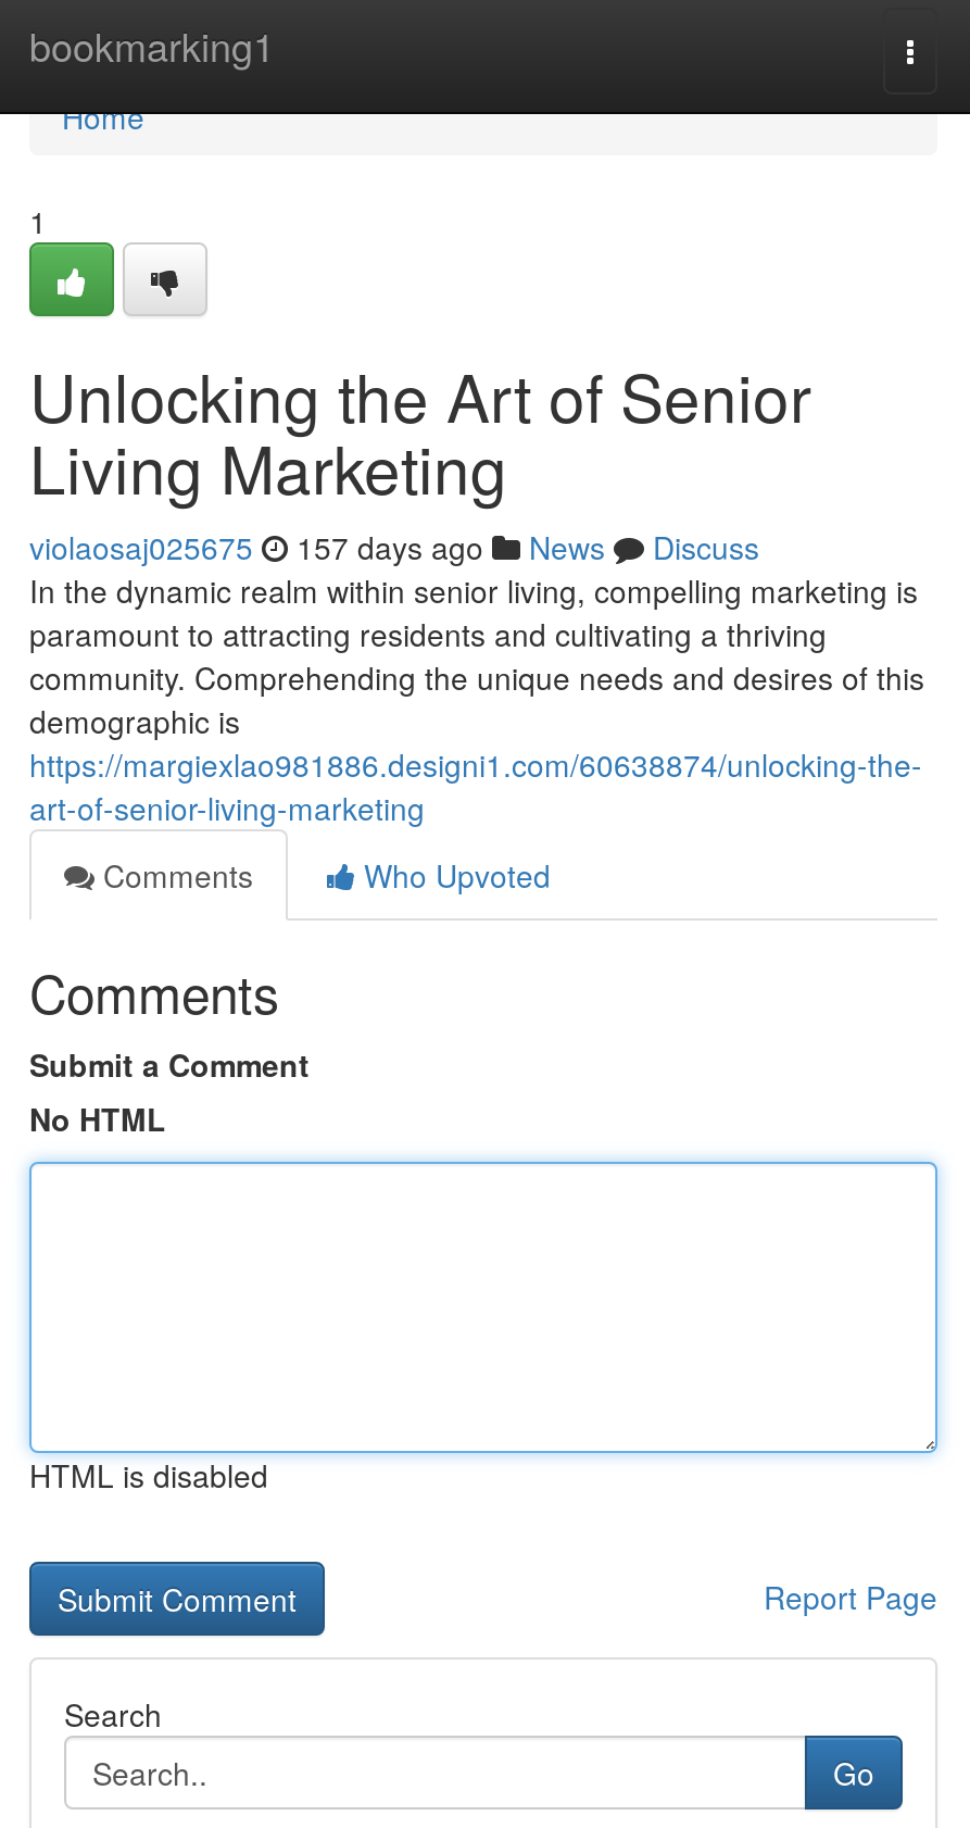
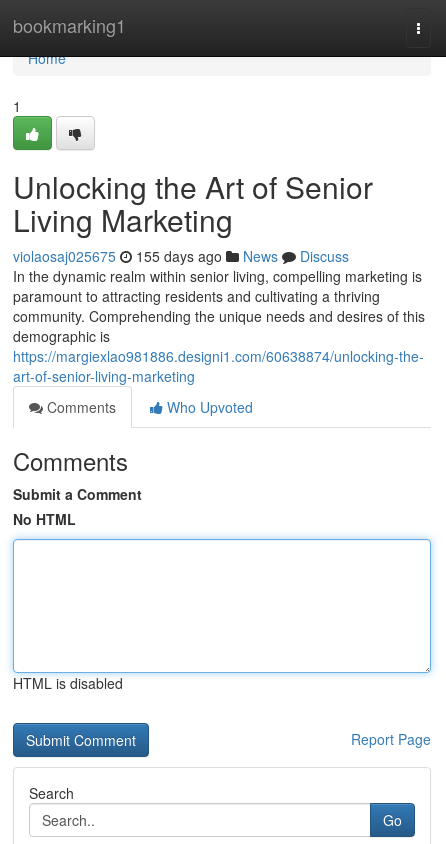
- violaosaj025675 157 days ago News Discuss
+ violaosaj025675 155 days ago News Discuss
